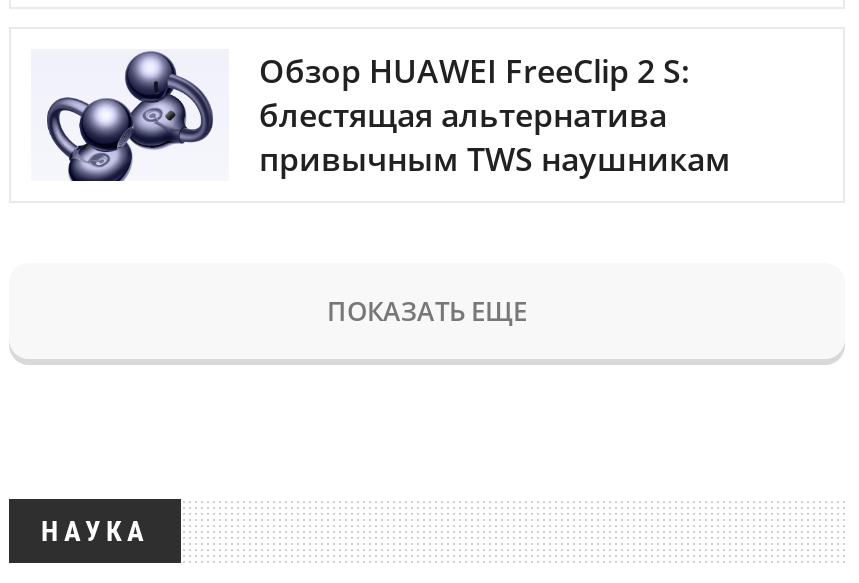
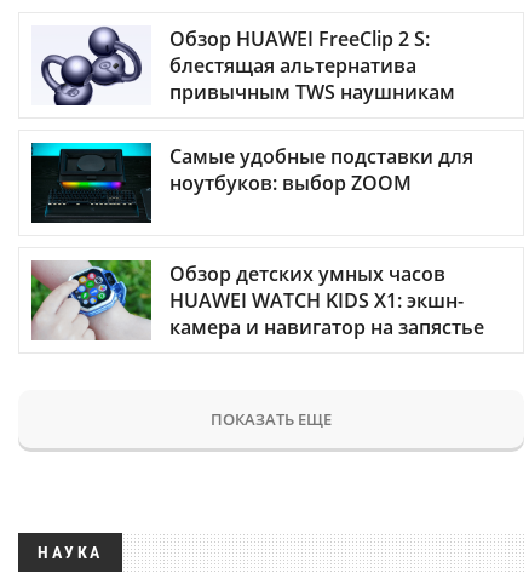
+ [image]
+ Самые удобные подставки для
+ ноутбуков: выбор ZOOM
+ Обзор детских умных часов
+ HUAWEI WATCH KIDS X1: экшн-
+ камера и навигатор на запястье

+ [image]
